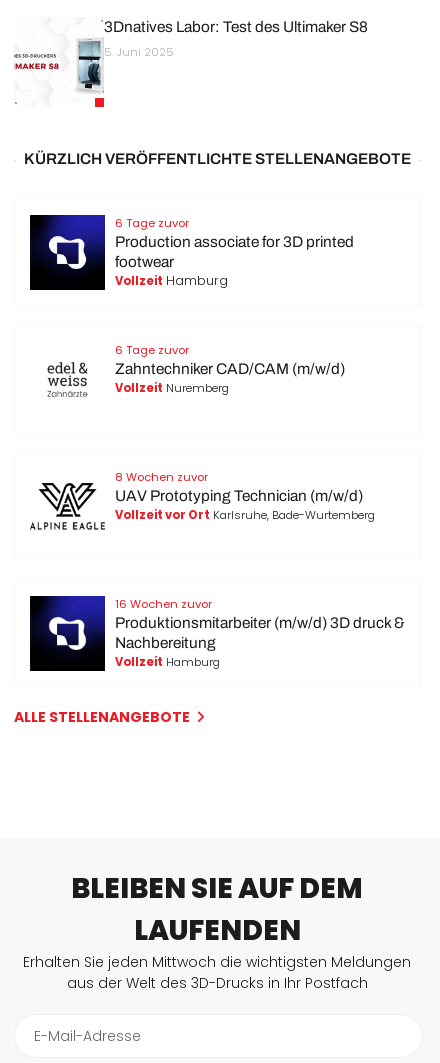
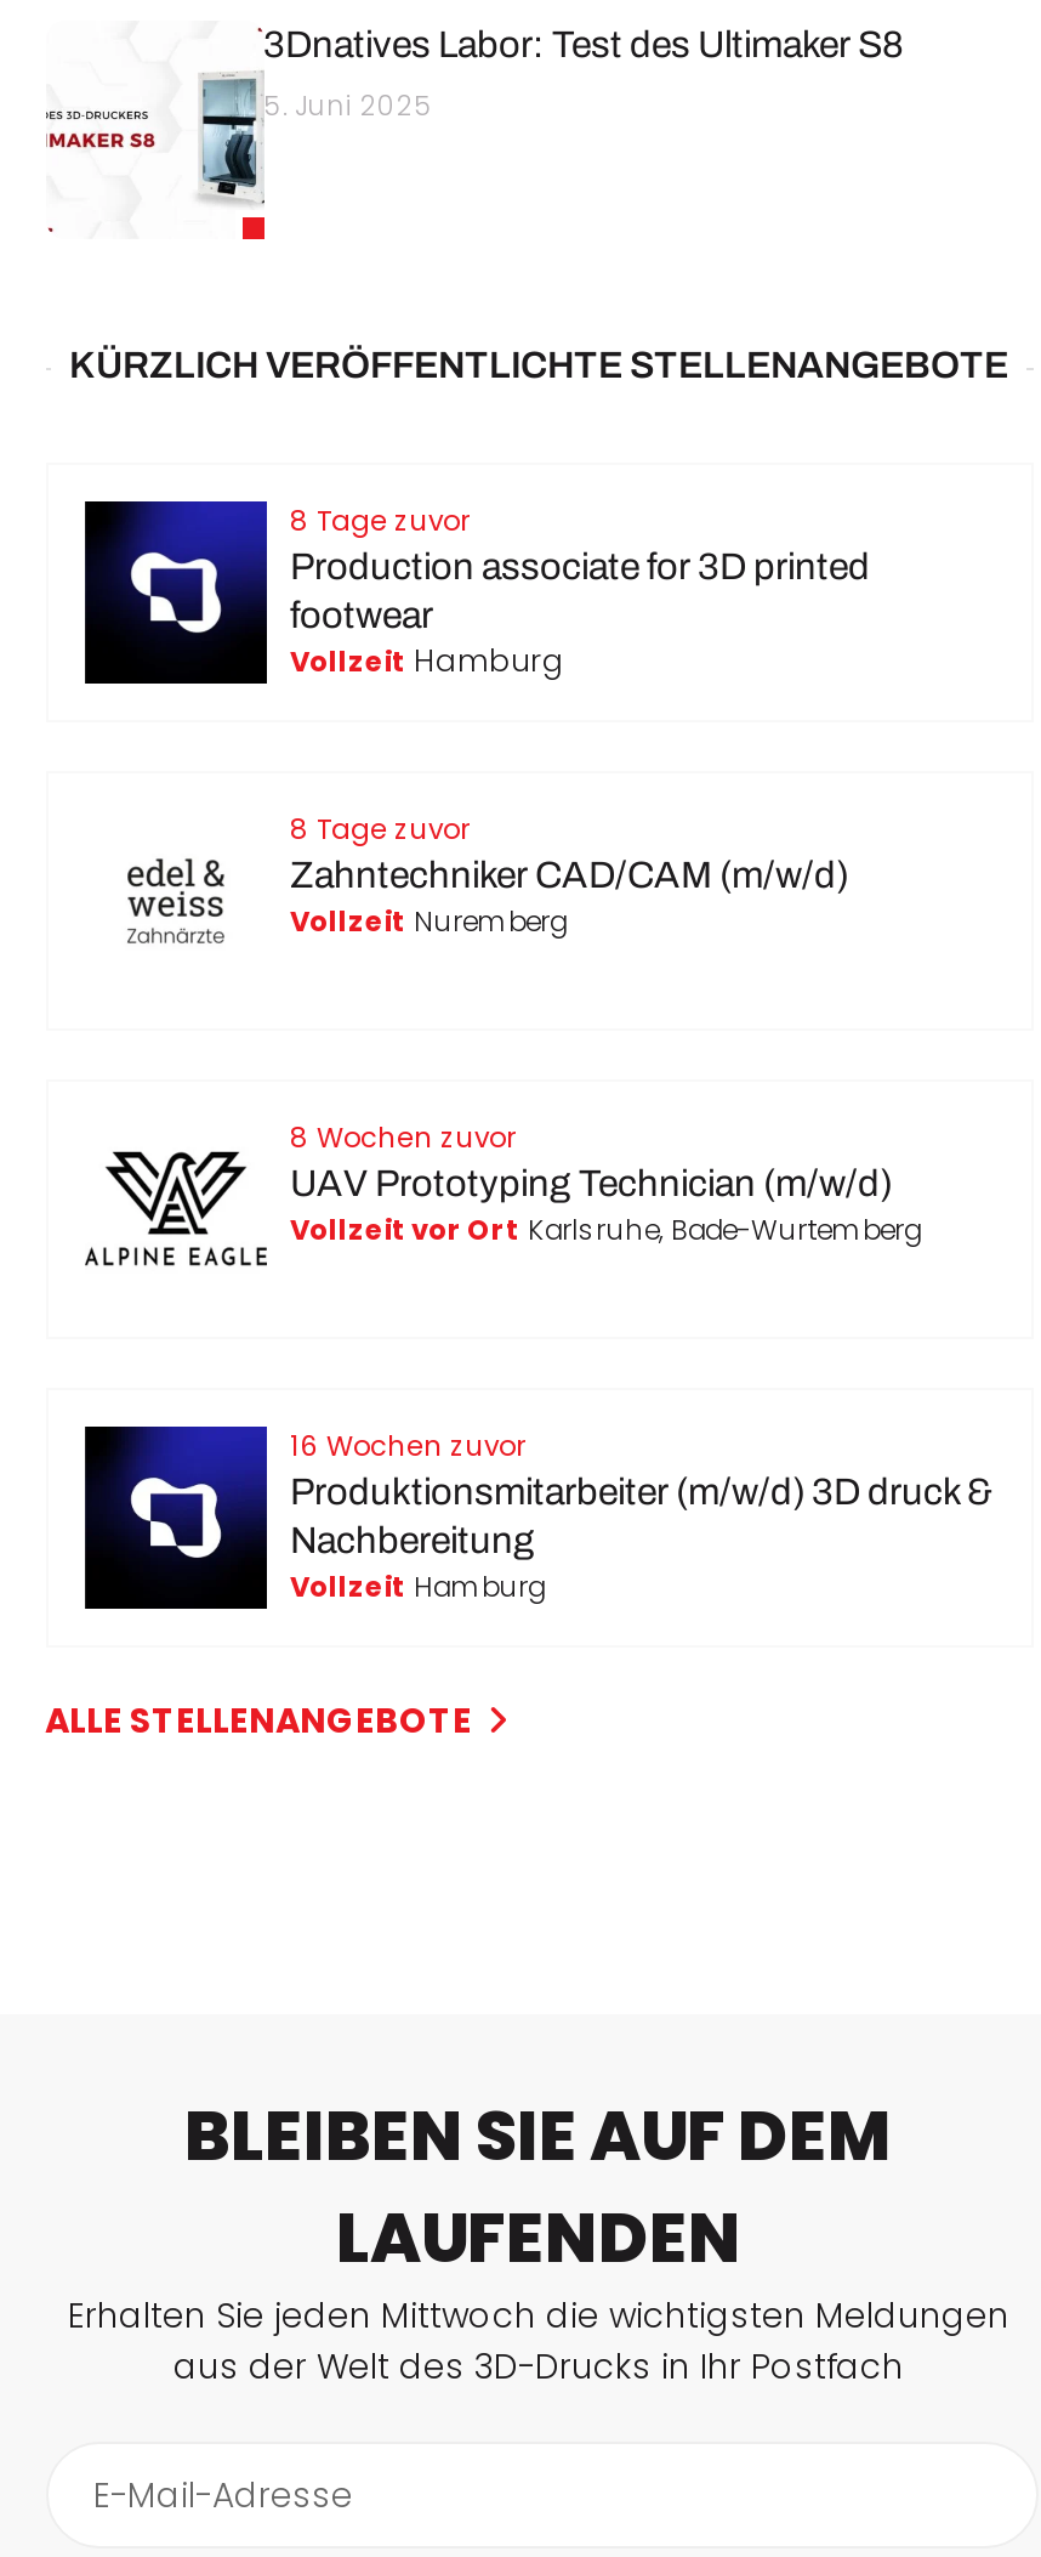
- 6 Tage zuvor
+ 8 Tage zuvor

- 6 Tage zuvor
+ 8 Tage zuvor
